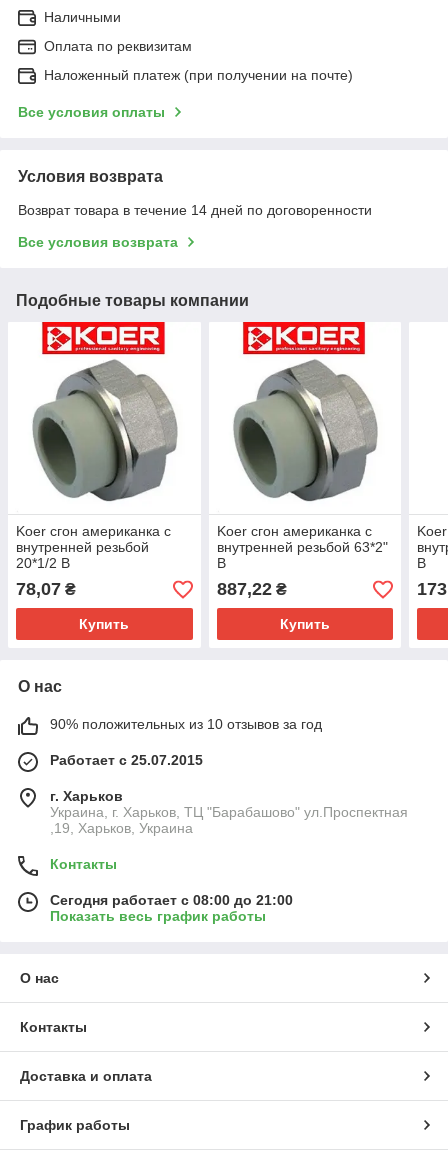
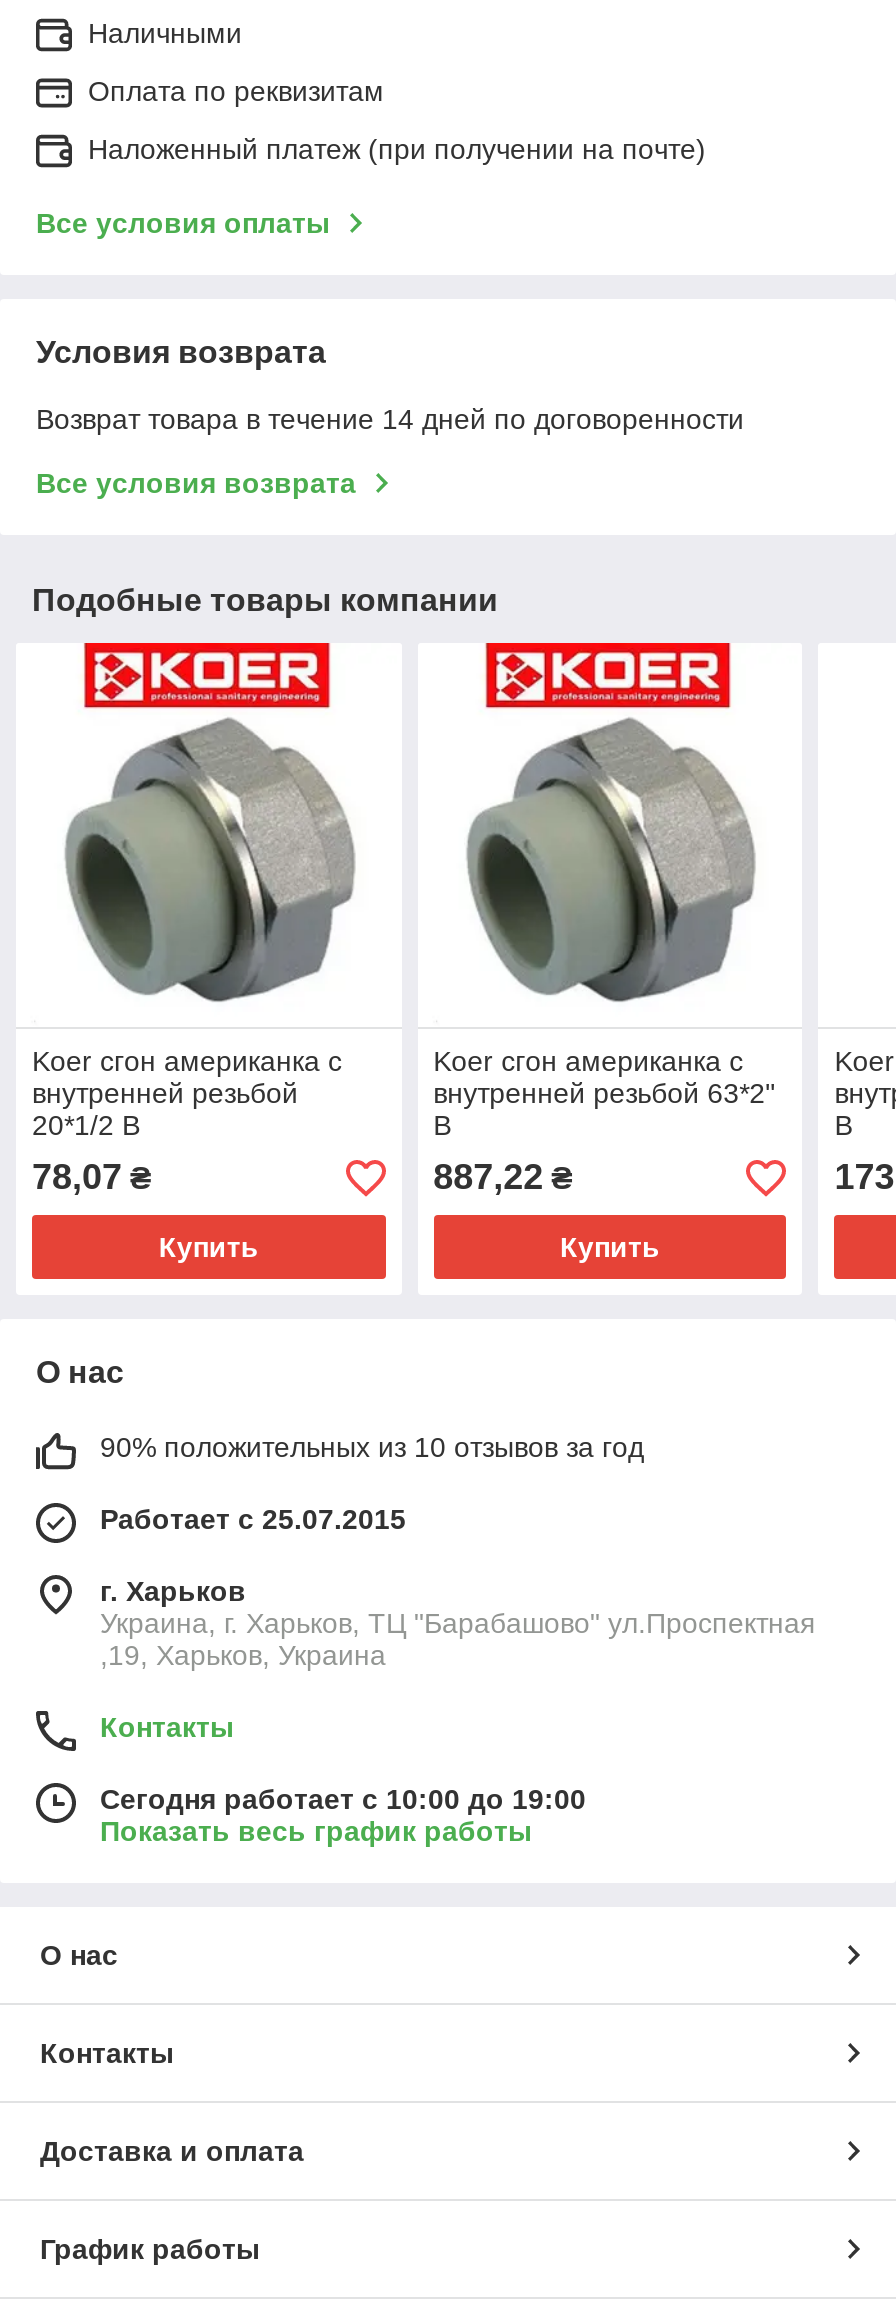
- Сегодня работает с 08:00 до 21:00
+ Сегодня работает с 10:00 до 19:00
